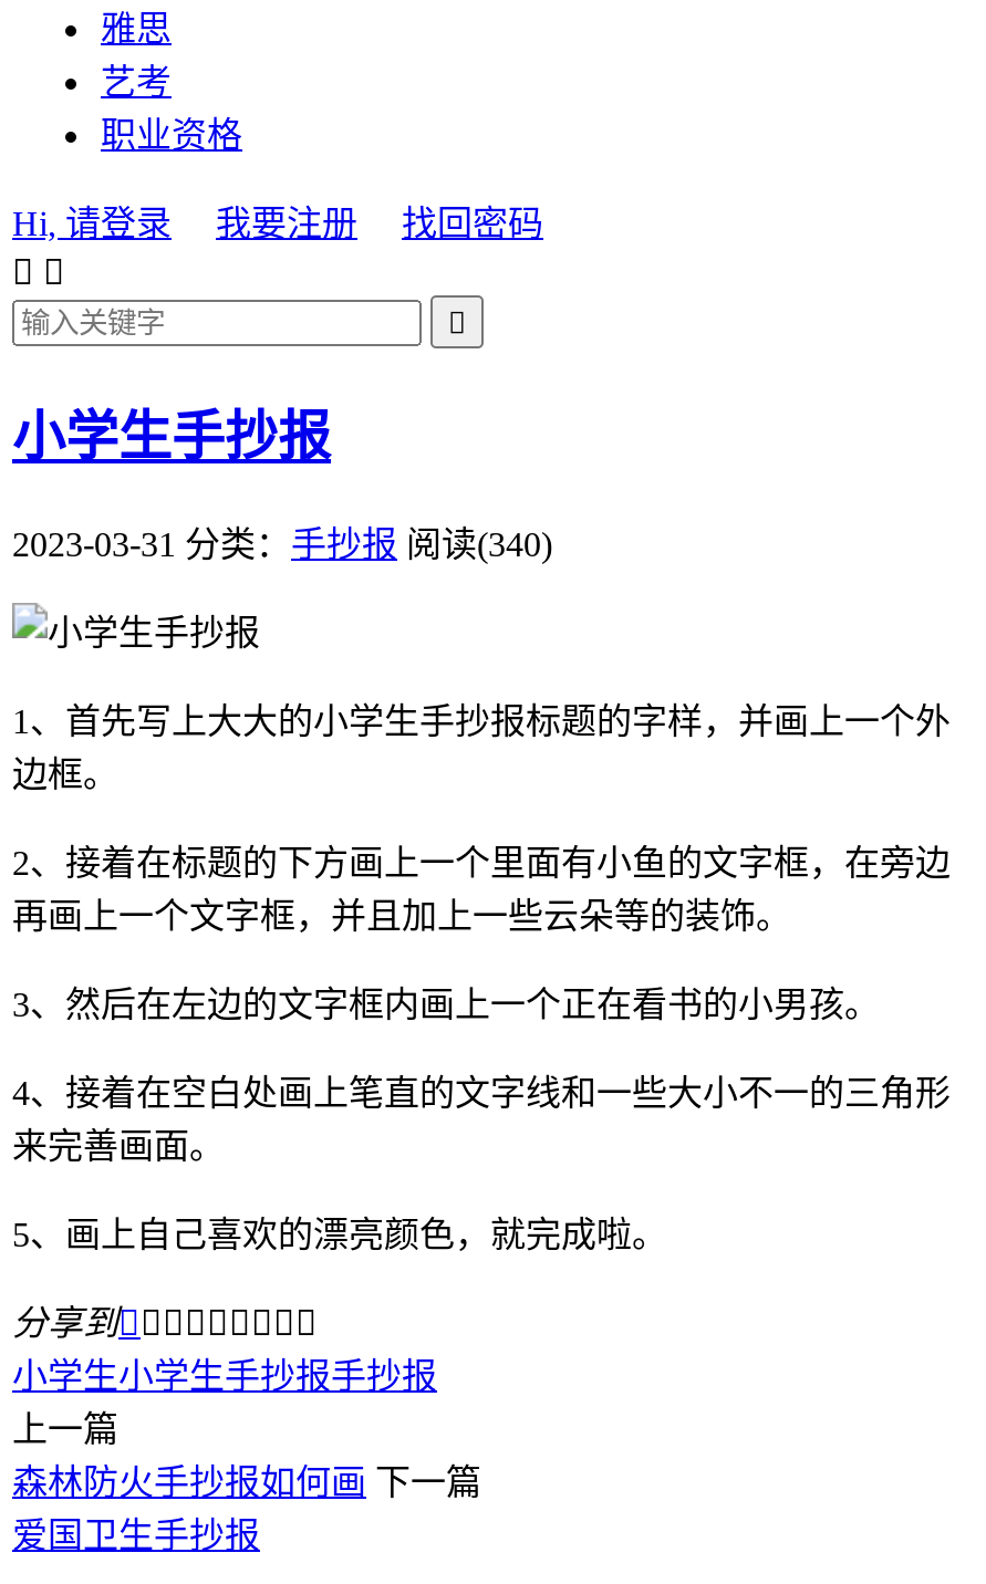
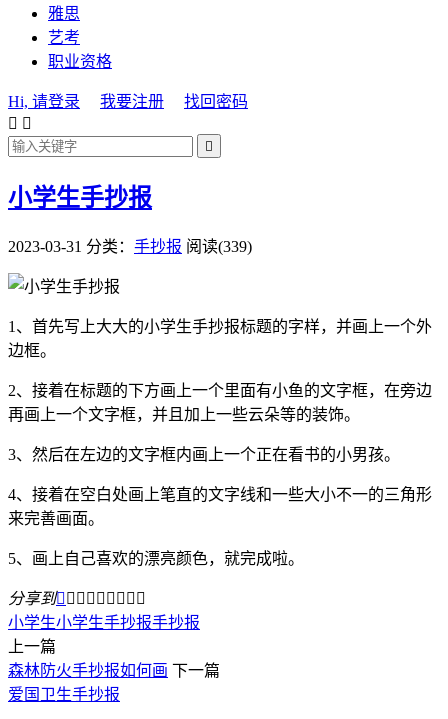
- 2023-03-31 分类：手抄报 阅读(340)
+ 2023-03-31 分类：手抄报 阅读(339)
